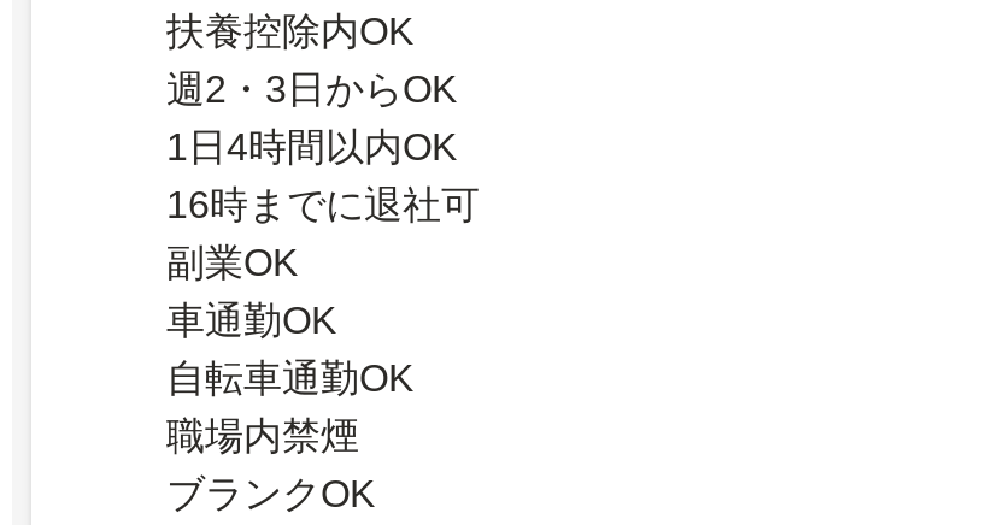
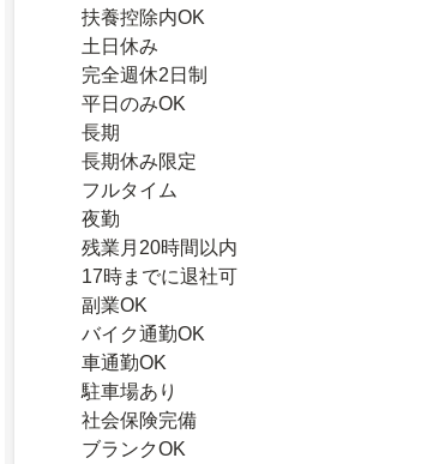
- 週2・3日からOK
- 1日4時間以内OK
- 16時までに退社可
+ 土日休み
+ 完全週休2日制
+ 平日のみOK
+ 長期
+ 長期休み限定
+ フルタイム
+ 夜勤
+ 残業月20時間以内
+ 17時までに退社可

+ バイク通勤OK

- 自転車通勤OK
- 職場内禁煙
+ 駐車場あり
+ 社会保険完備
